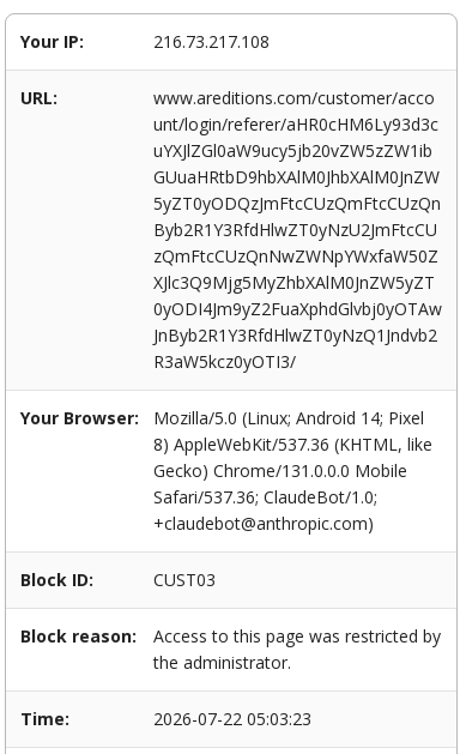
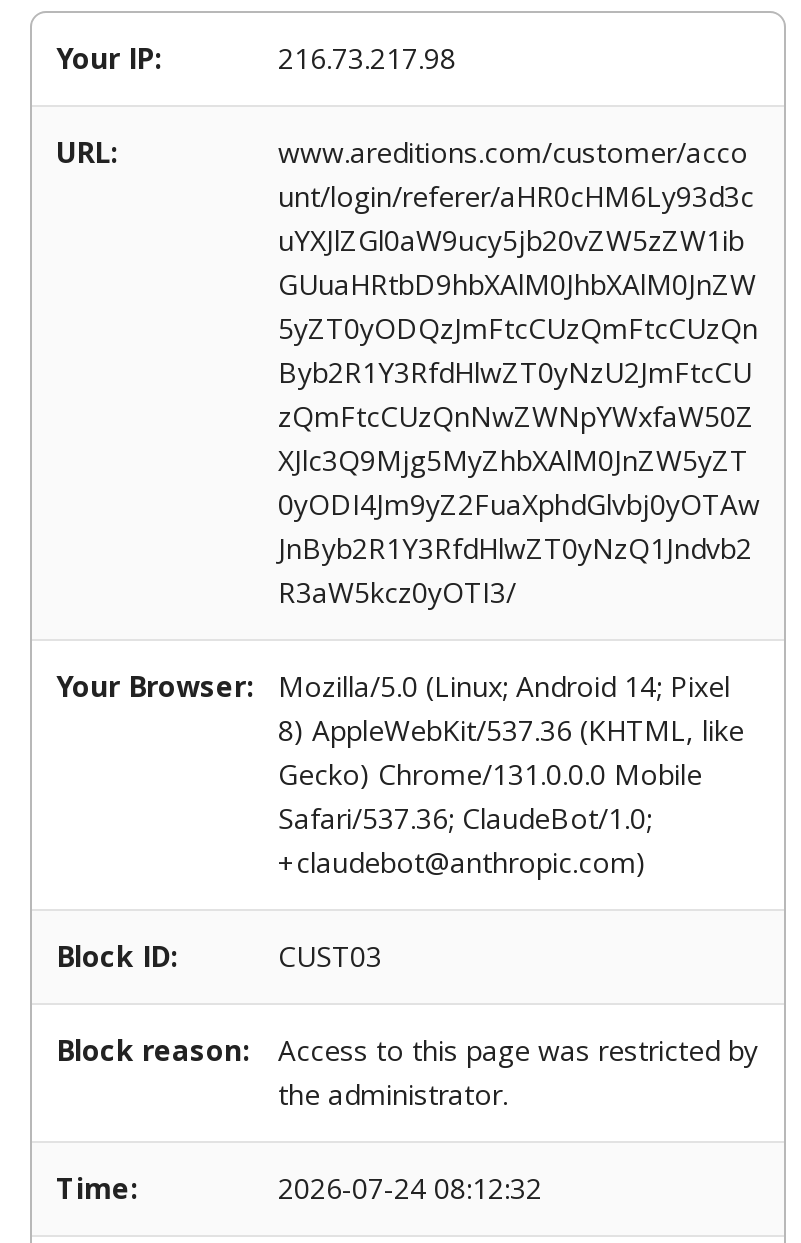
- 216.73.217.108
+ 216.73.217.98

- 2026-07-22 05:03:23
+ 2026-07-24 08:12:32
